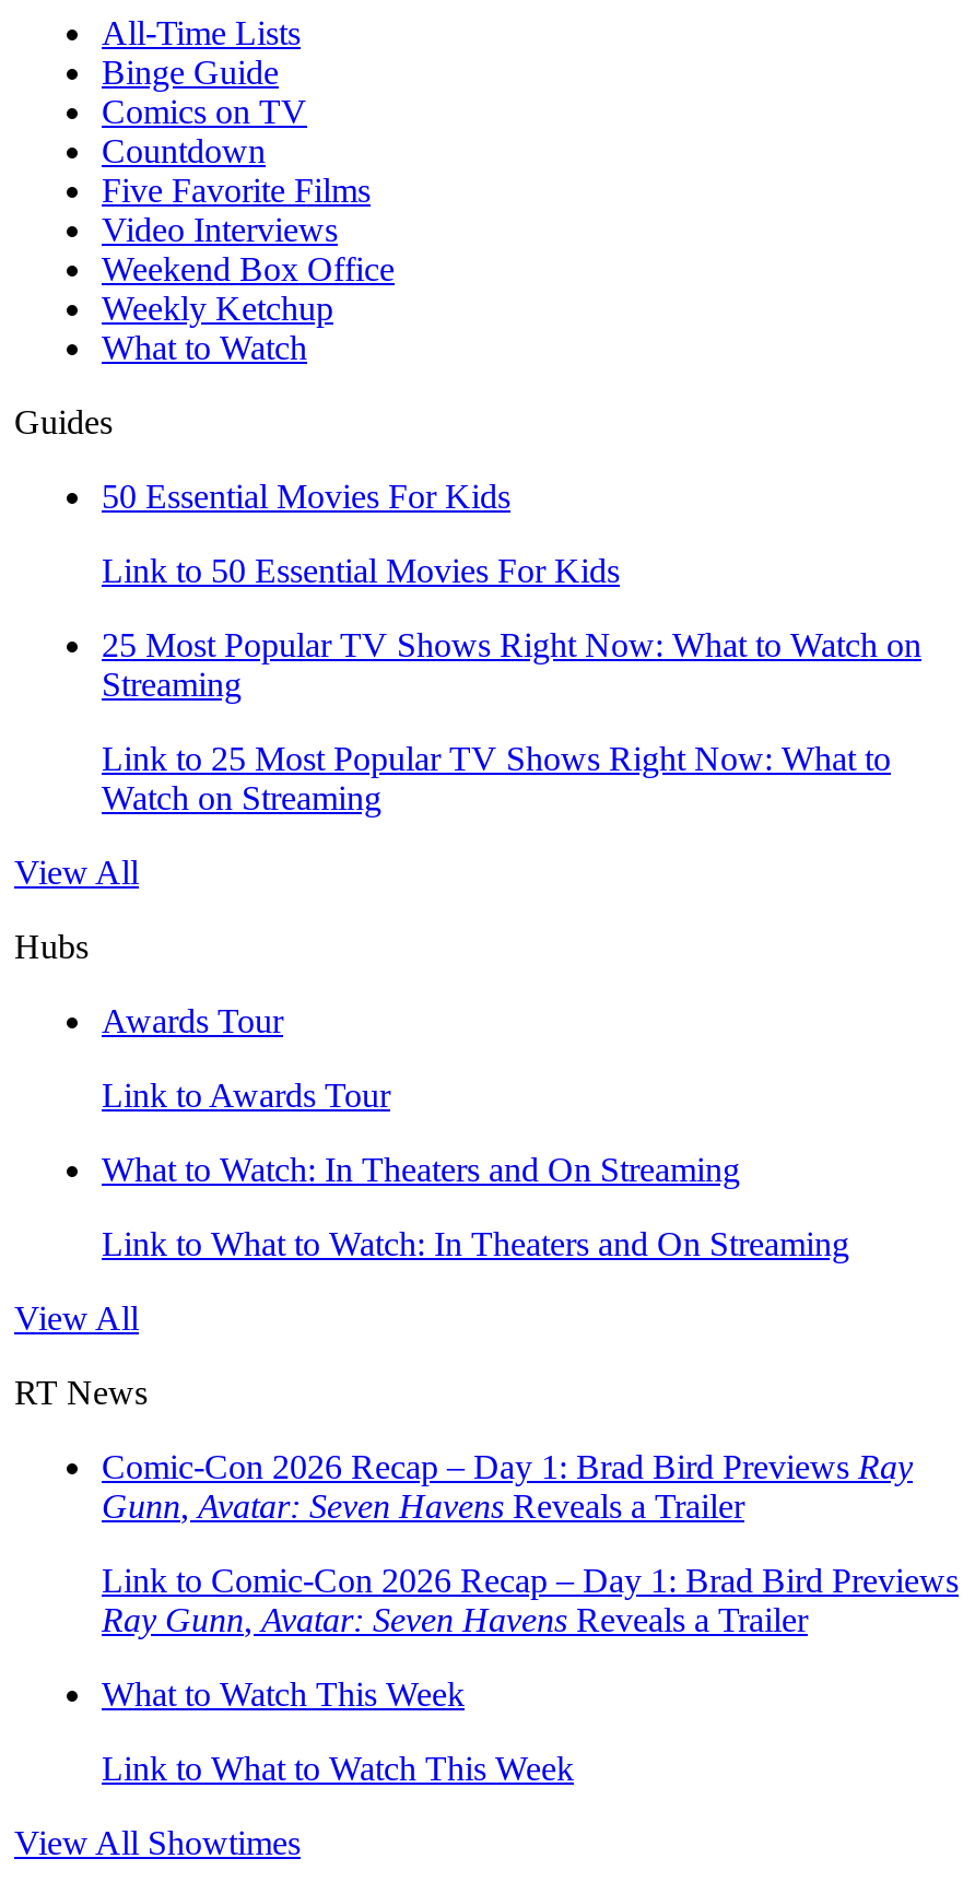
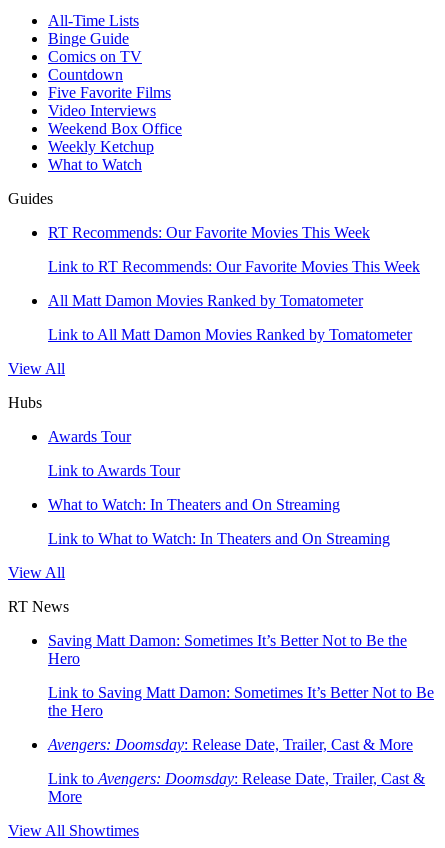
- 50 Essential Movies For Kids
+ RT Recommends: Our Favorite Movies This Week

- Link to 50 Essential Movies For Kids
+ Link to RT Recommends: Our Favorite Movies This Week

- 25 Most Popular TV Shows Right Now: What to Watch on
- Streaming
+ All Matt Damon Movies Ranked by Tomatometer

- Link to 25 Most Popular TV Shows Right Now: What to
- Watch on Streaming
+ Link to All Matt Damon Movies Ranked by Tomatometer

moved up: View All | Hubs | Awards Tour | Link to Awards Tour | What to Watch: In Theaters and On Streaming | Link to What to Watch: In Theaters and On Streaming | View All | RT News

- Comic-Con 2026 Recap – Day 1: Brad Bird Previews Ray
- Gunn, Avatar: Seven Havens Reveals a Trailer
+ Saving Matt Damon: Sometimes It’s Better Not to Be the
+ Hero

- Link to Comic-Con 2026 Recap – Day 1: Brad Bird Previews
- Ray Gunn, Avatar: Seven Havens Reveals a Trailer
+ Link to Saving Matt Damon: Sometimes It’s Better Not to Be
+ the Hero

- What to Watch This Week
+ Avengers: Doomsday: Release Date, Trailer, Cast & More

- Link to What to Watch This Week
+ Link to Avengers: Doomsday: Release Date, Trailer, Cast &
+ More
